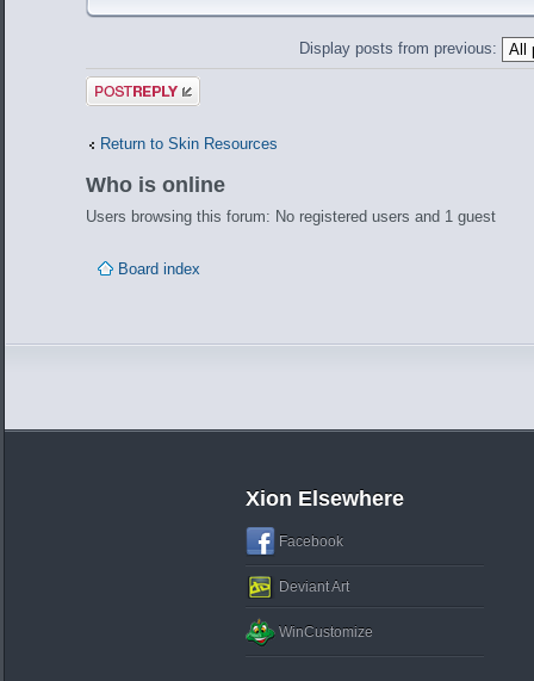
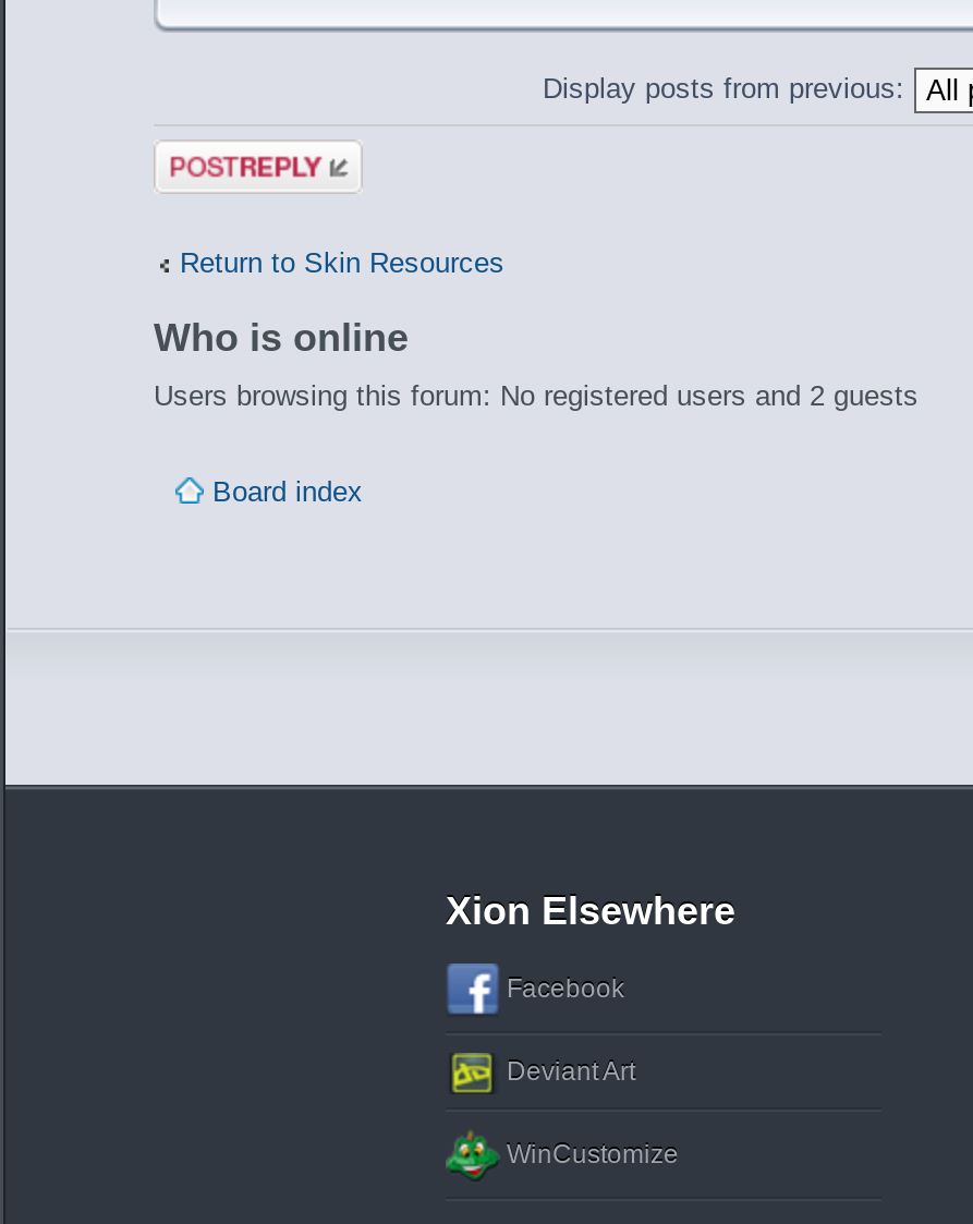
- Users browsing this forum: No registered users and 1 guest
+ Users browsing this forum: No registered users and 2 guests
